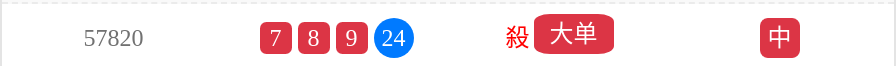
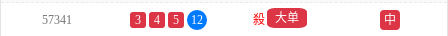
- 57820
+ 57341

- 7
+ 3

- 8
+ 4

- 9
+ 5

- 24
+ 12
